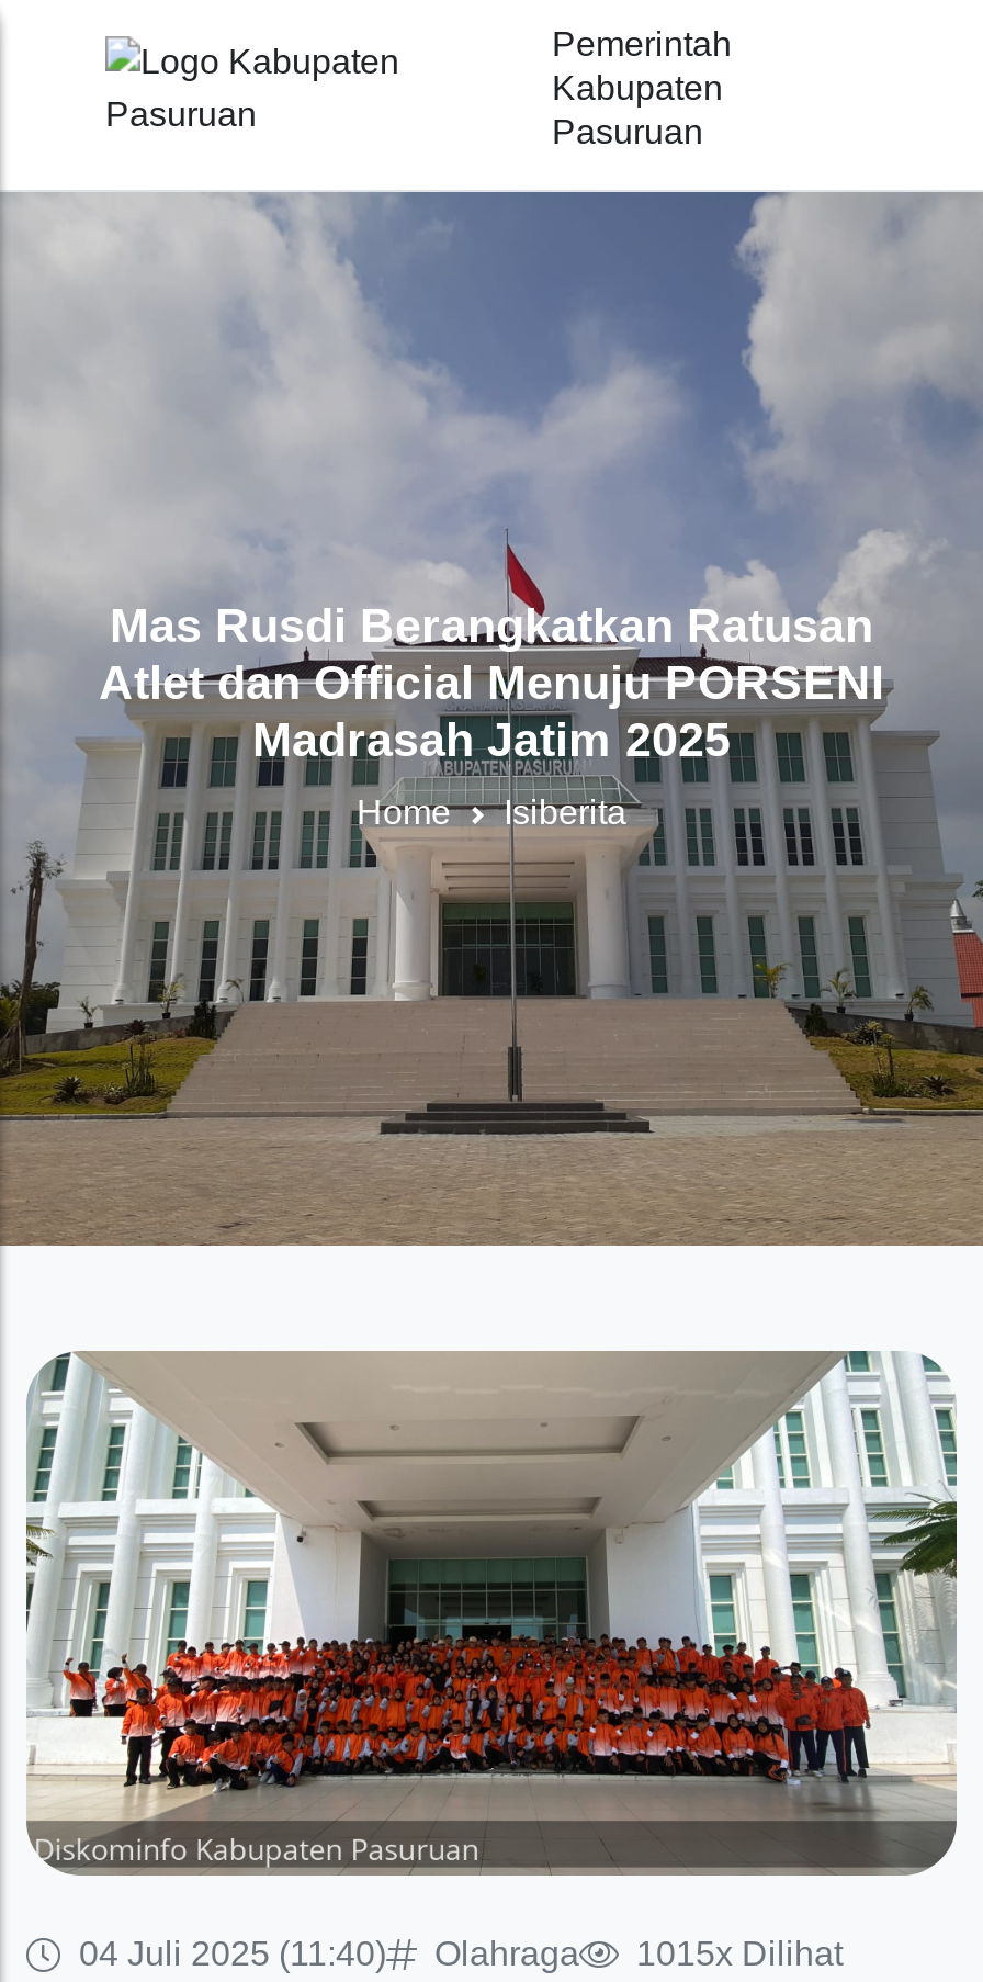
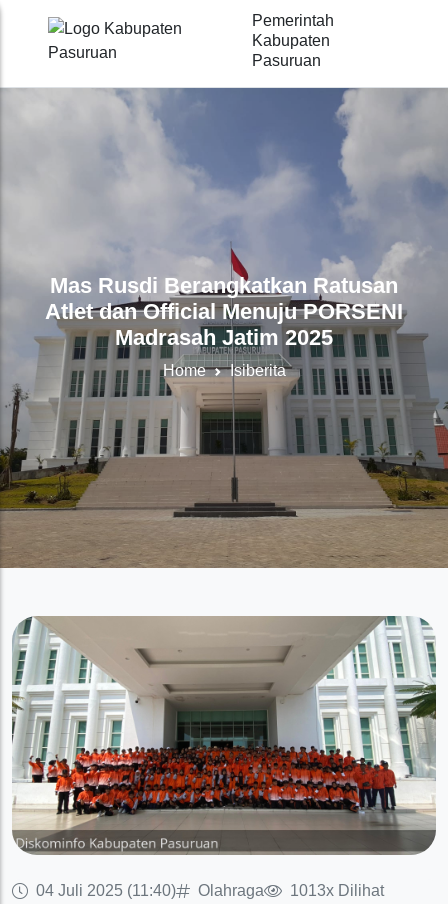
- 04 Juli 2025 (11:40) Olahraga 1015x Dilihat
+ 04 Juli 2025 (11:40) Olahraga 1013x Dilihat
